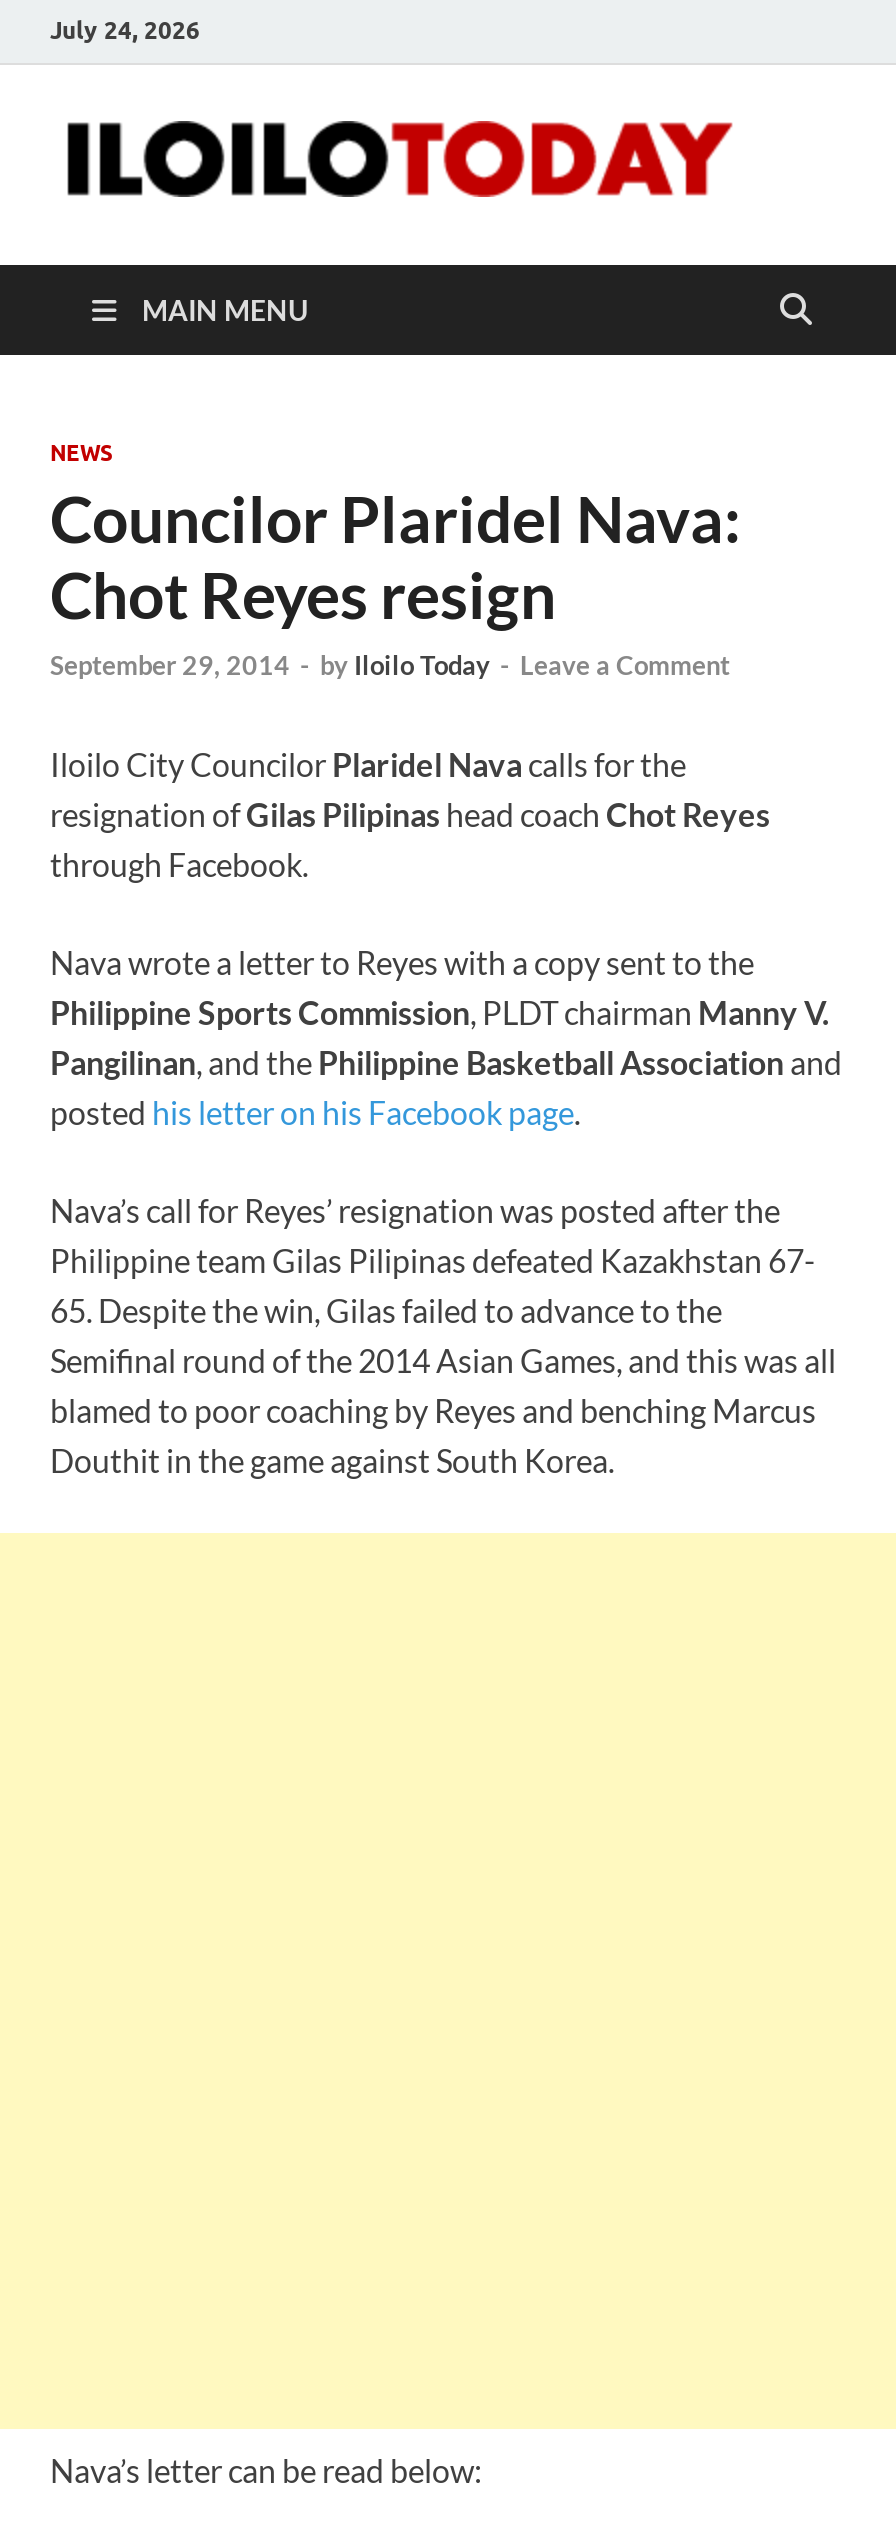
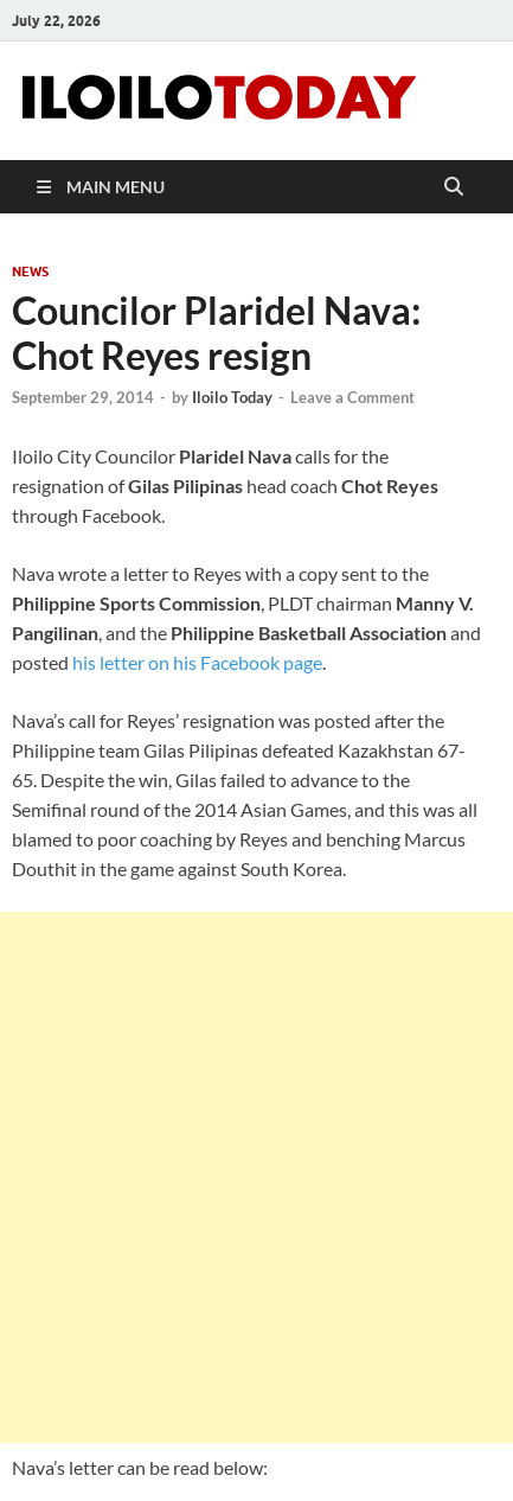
- July 24, 2026
+ July 22, 2026
